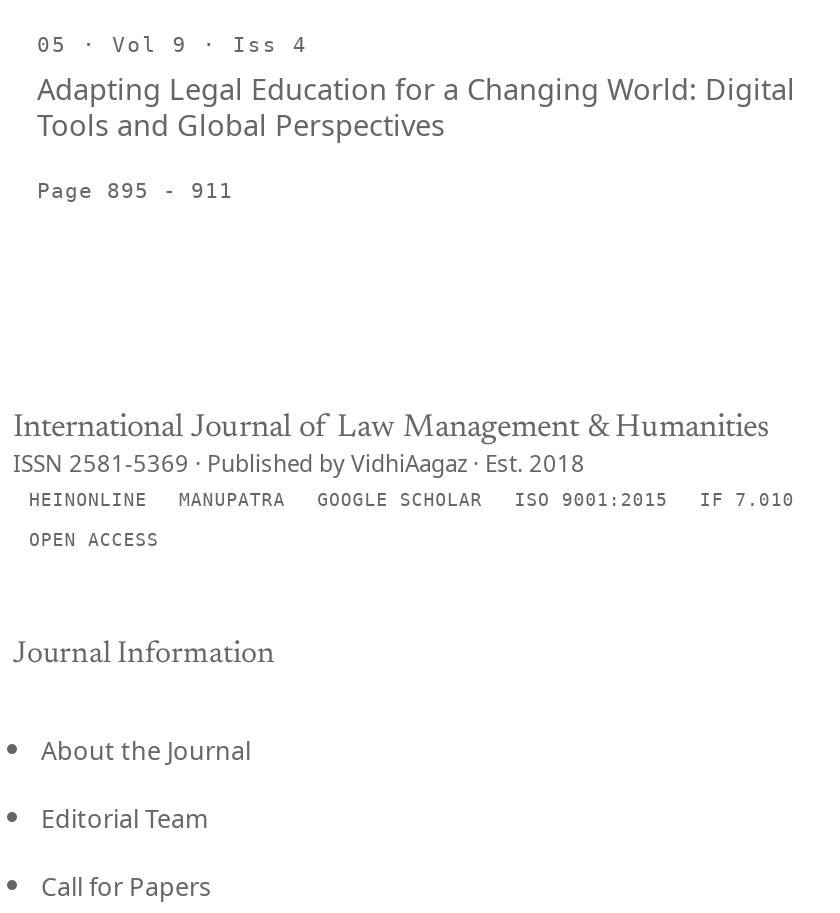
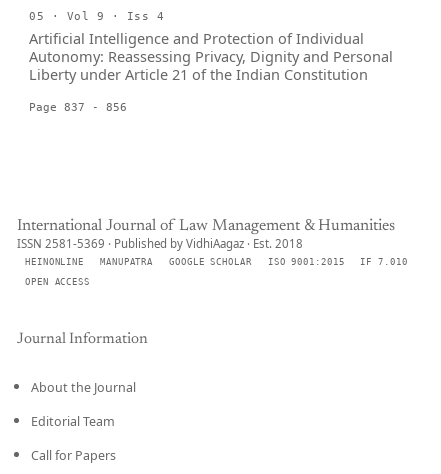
- Adapting Legal Education for a Changing World: Digital
- Tools and Global Perspectives
+ Artificial Intelligence and Protection of Individual
+ Autonomy: Reassessing Privacy, Dignity and Personal
+ Liberty under Article 21 of the Indian Constitution

- Page 895 - 911
+ Page 837 - 856
